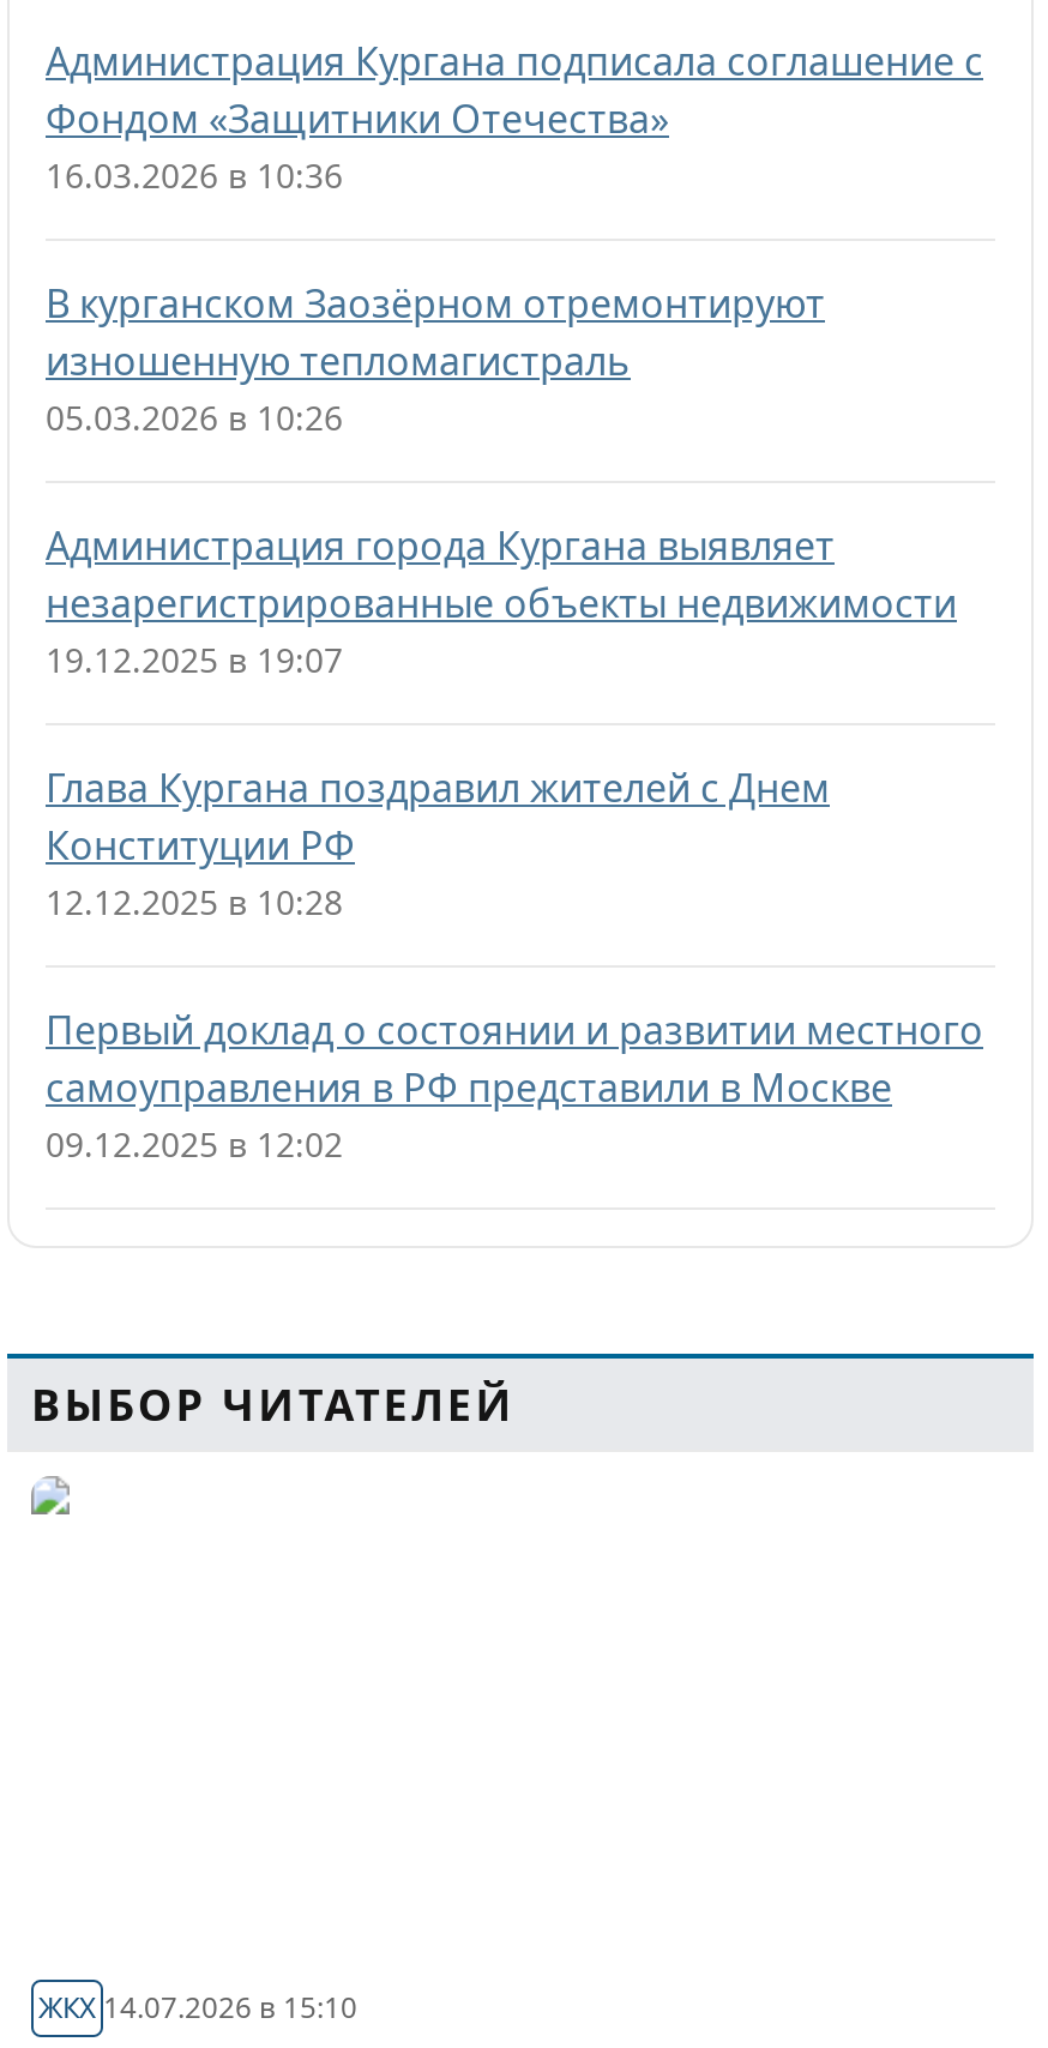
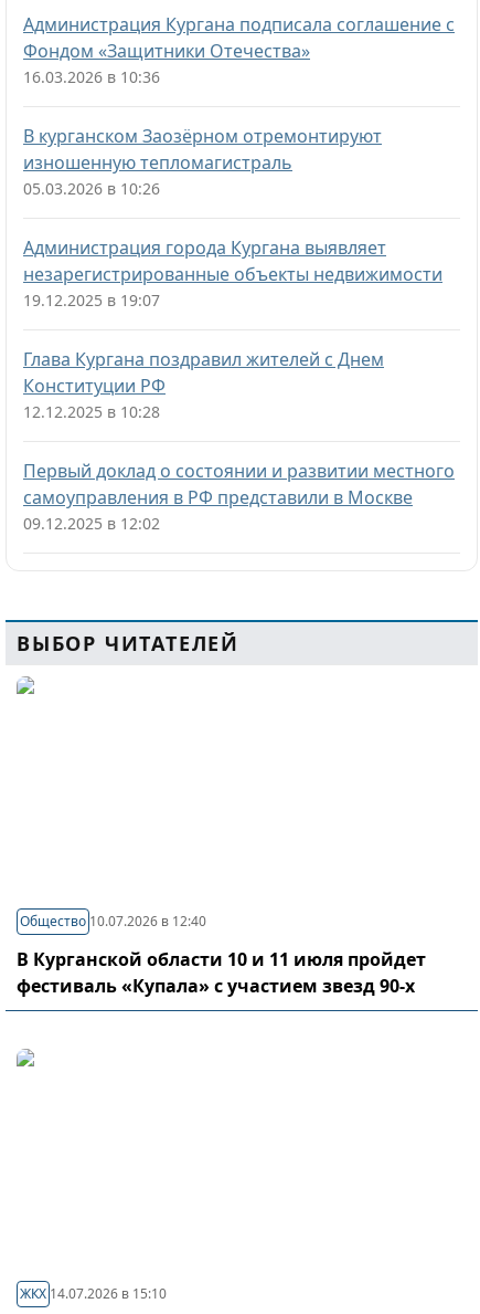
+ Общество 10.07.2026 в 12:40
+ В Курганской области 10 и 11 июля пройдет
+ фестиваль «Купала» с участием звезд 90-х
